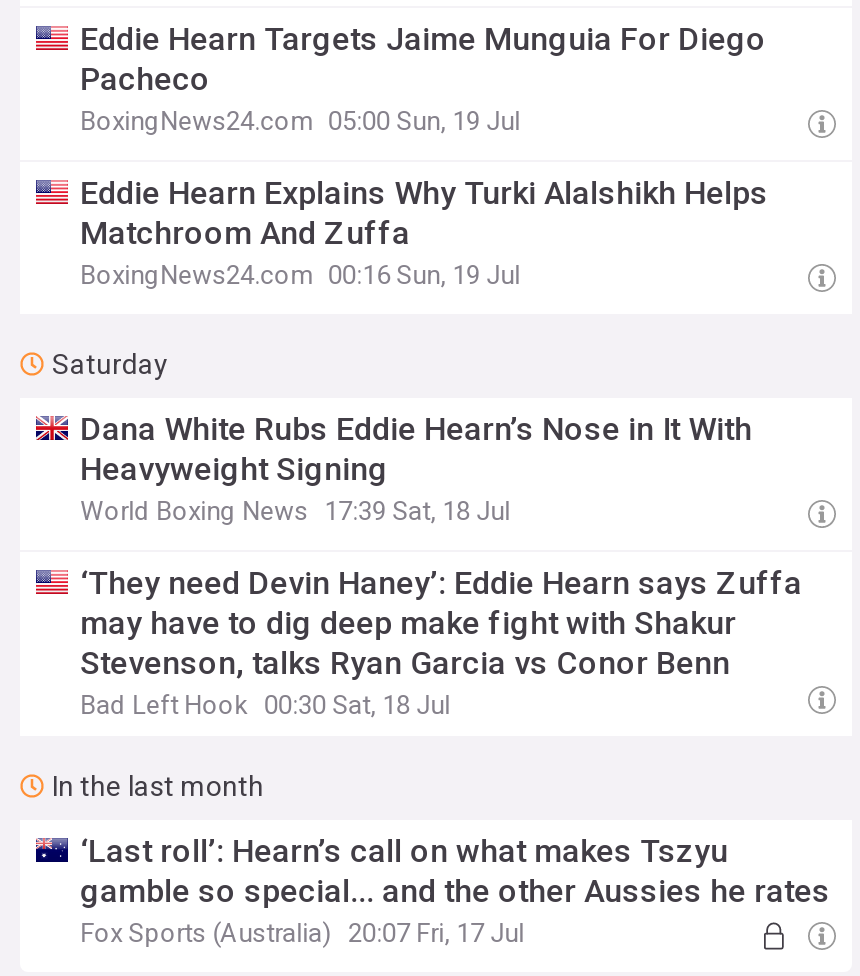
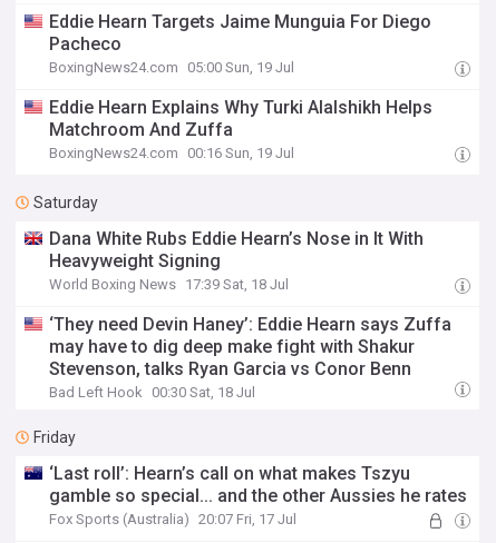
- In the last month
+ Friday
